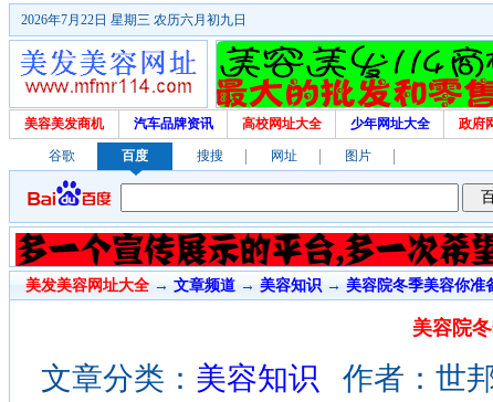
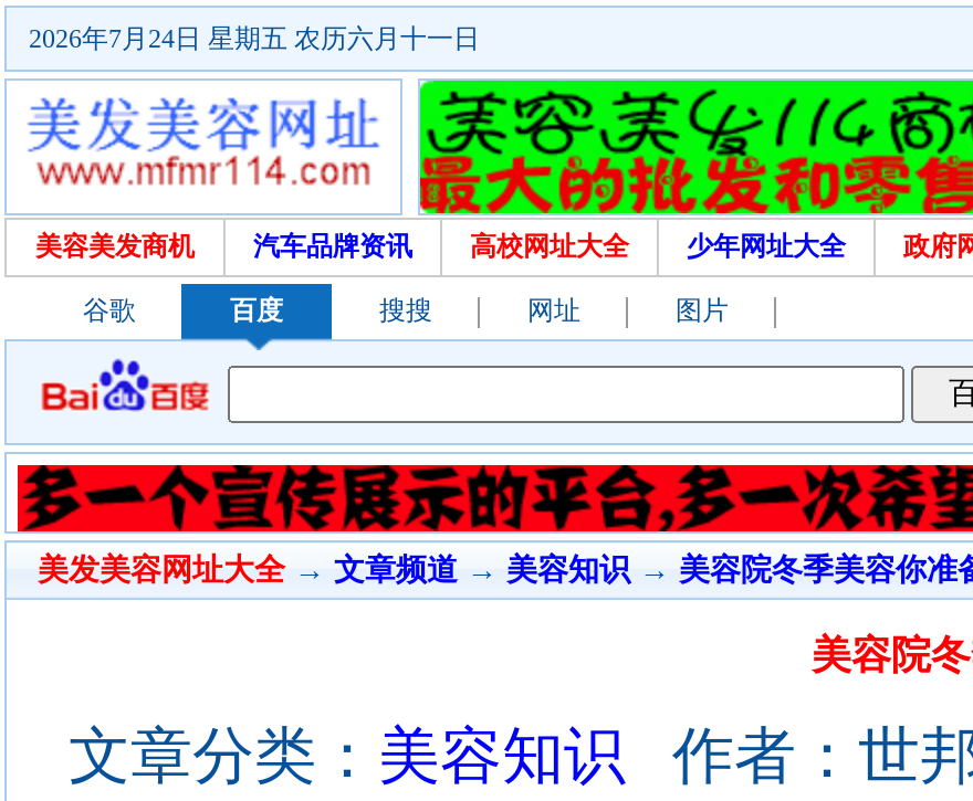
- 2026年7月22日 星期三 农历六月初九日
+ 2026年7月24日 星期五 农历六月十一日
